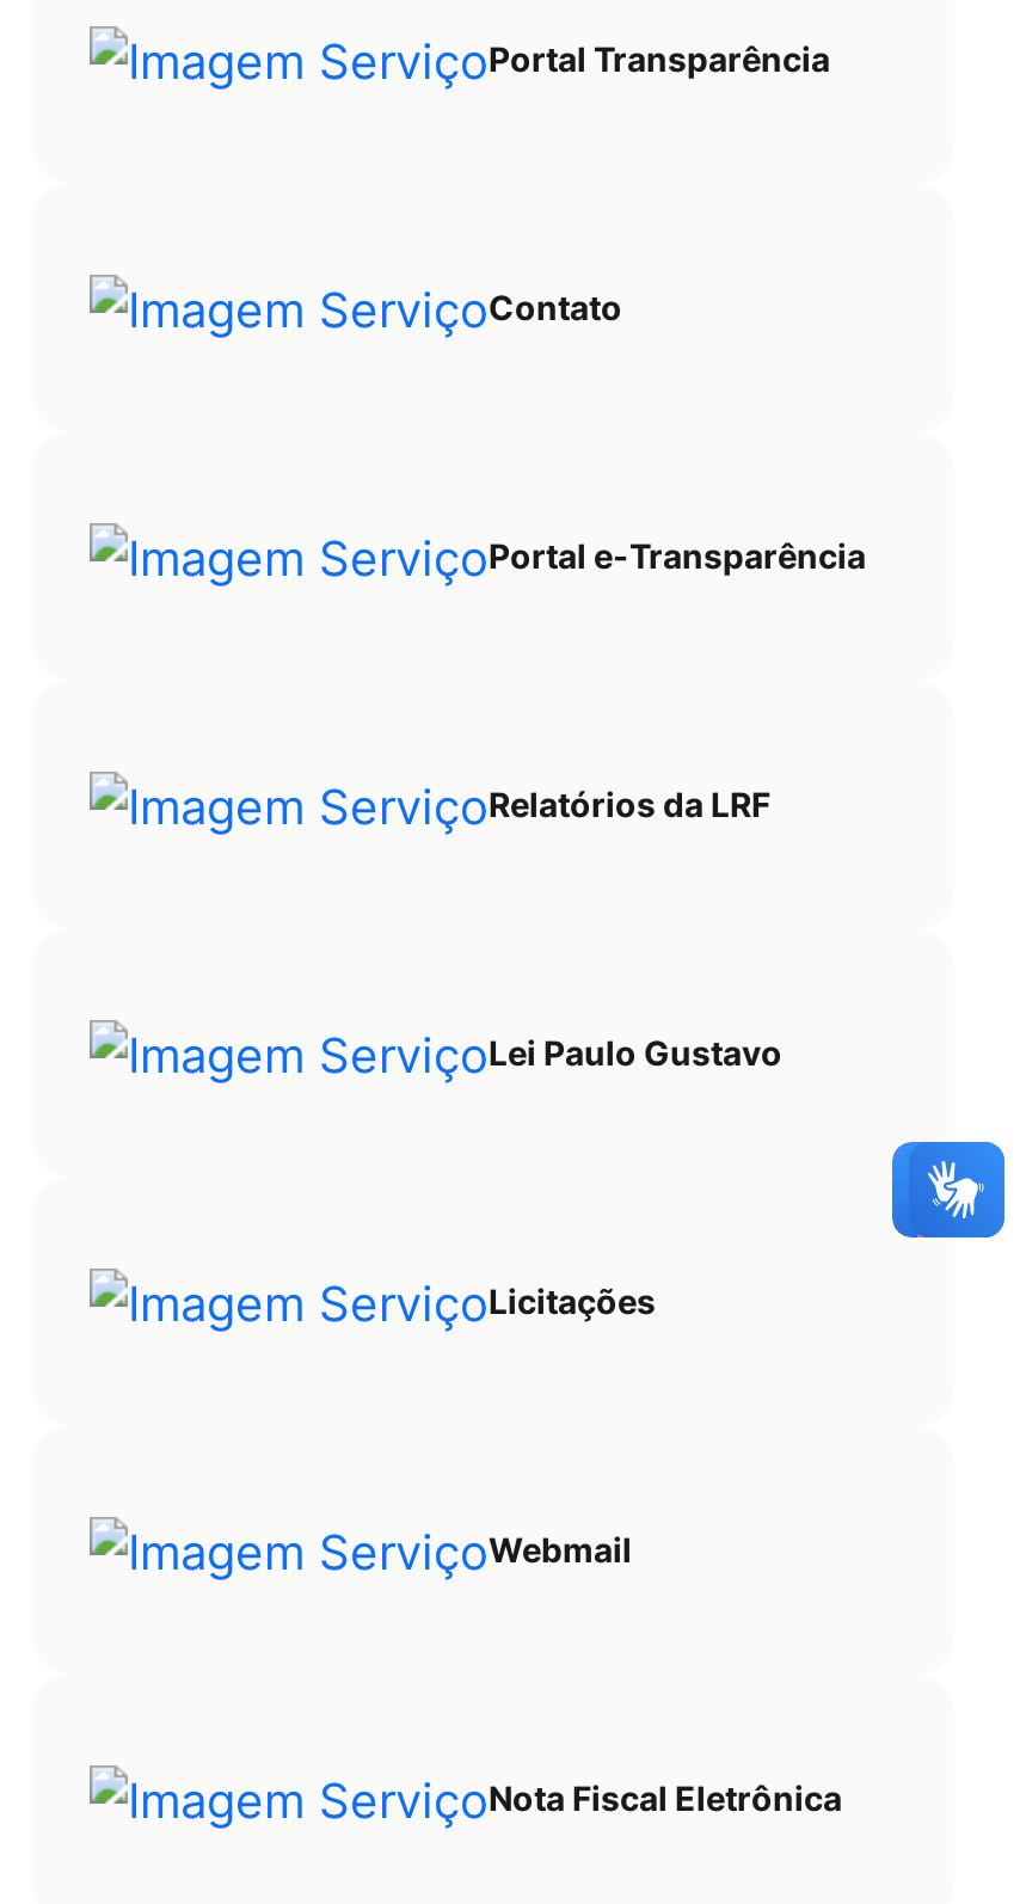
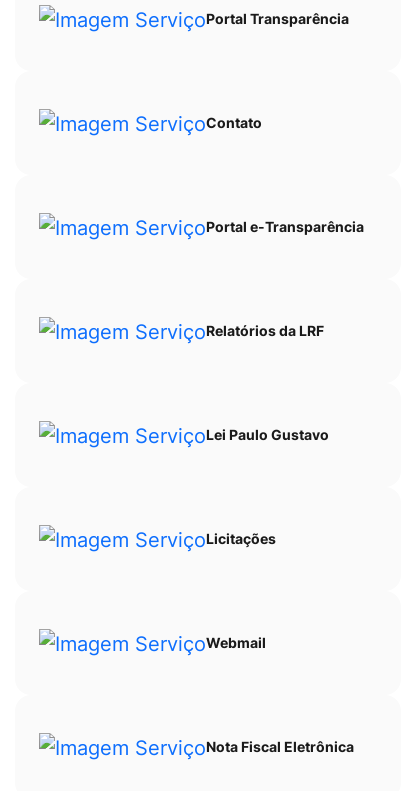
- [image]
